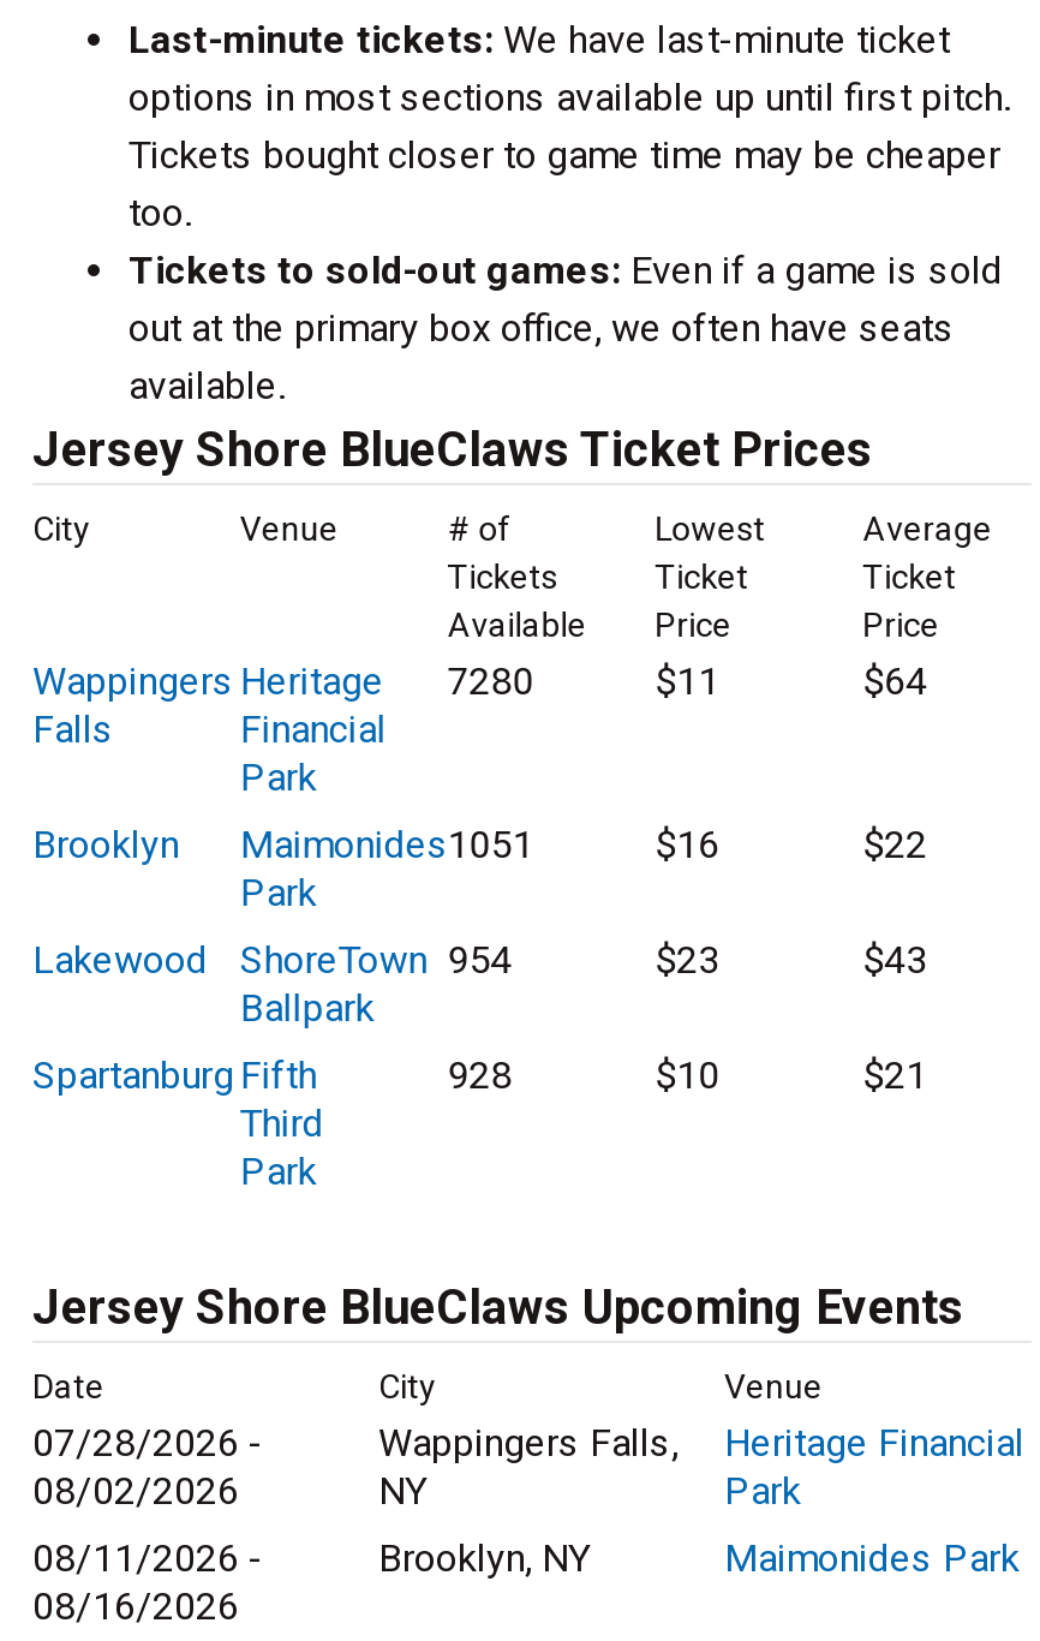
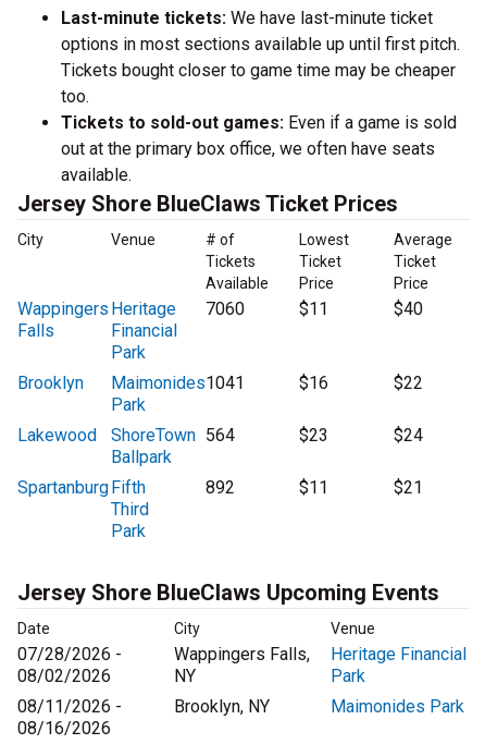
- Wappingers Heritage 7280
+ Wappingers Heritage 7060

- $64
+ $40

- Brooklyn Maimonides 1051
+ Brooklyn Maimonides 1041

- Lakewood ShoreTown 954
+ Lakewood ShoreTown 564

- $43
+ $24

- 928
+ 892

- $10
+ $11
